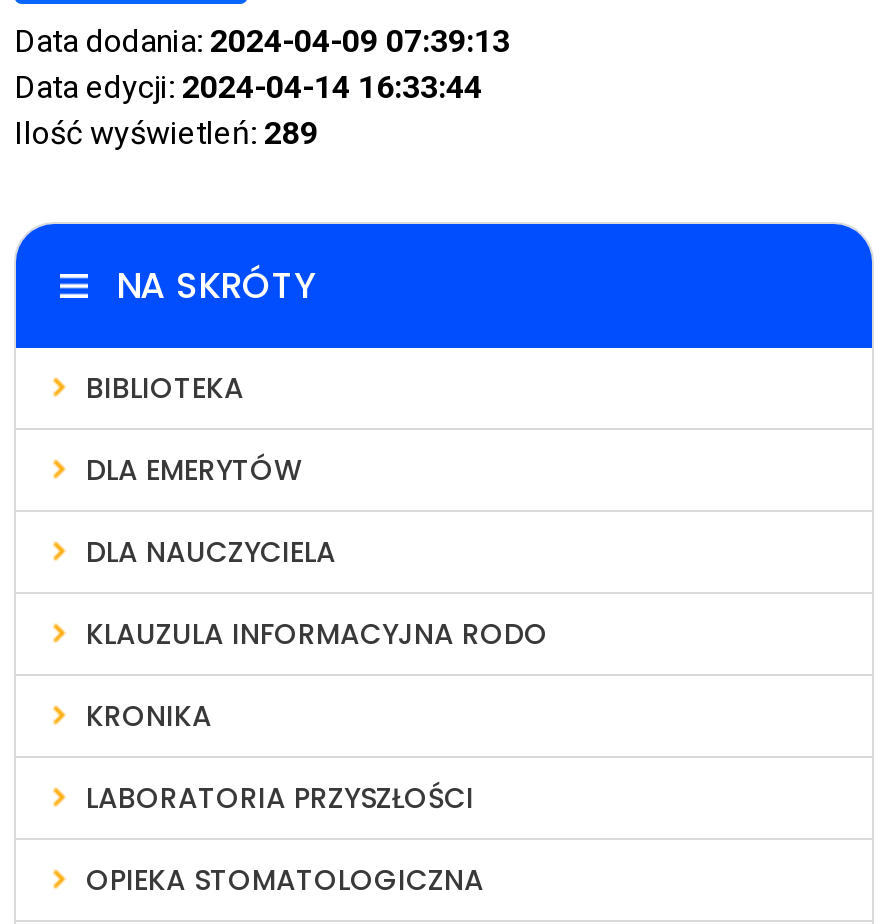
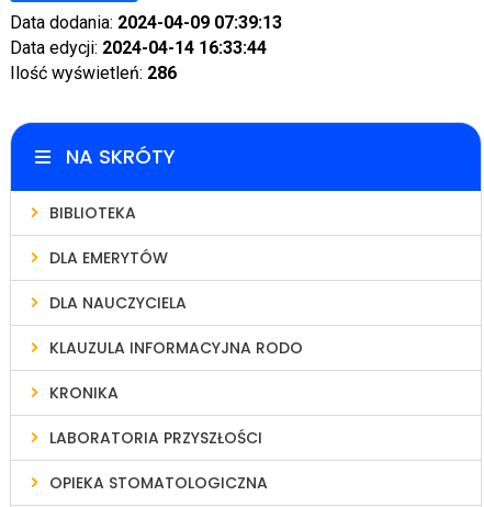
- Ilość wyświetleń: 289
+ Ilość wyświetleń: 286
